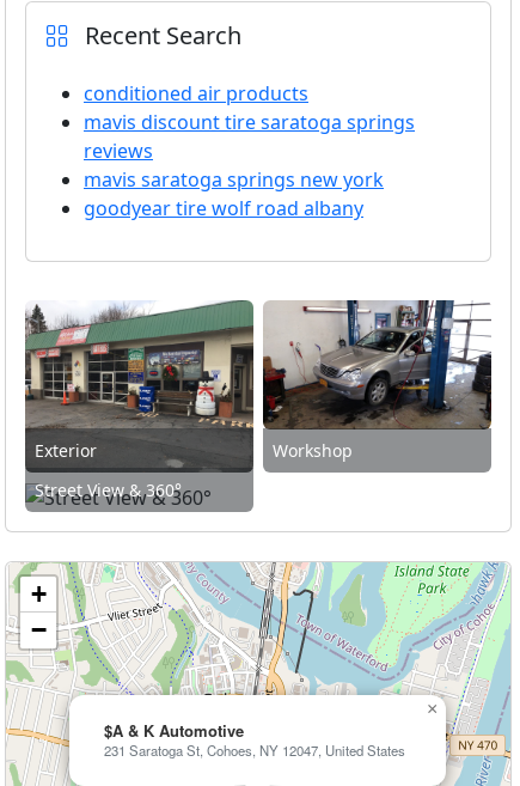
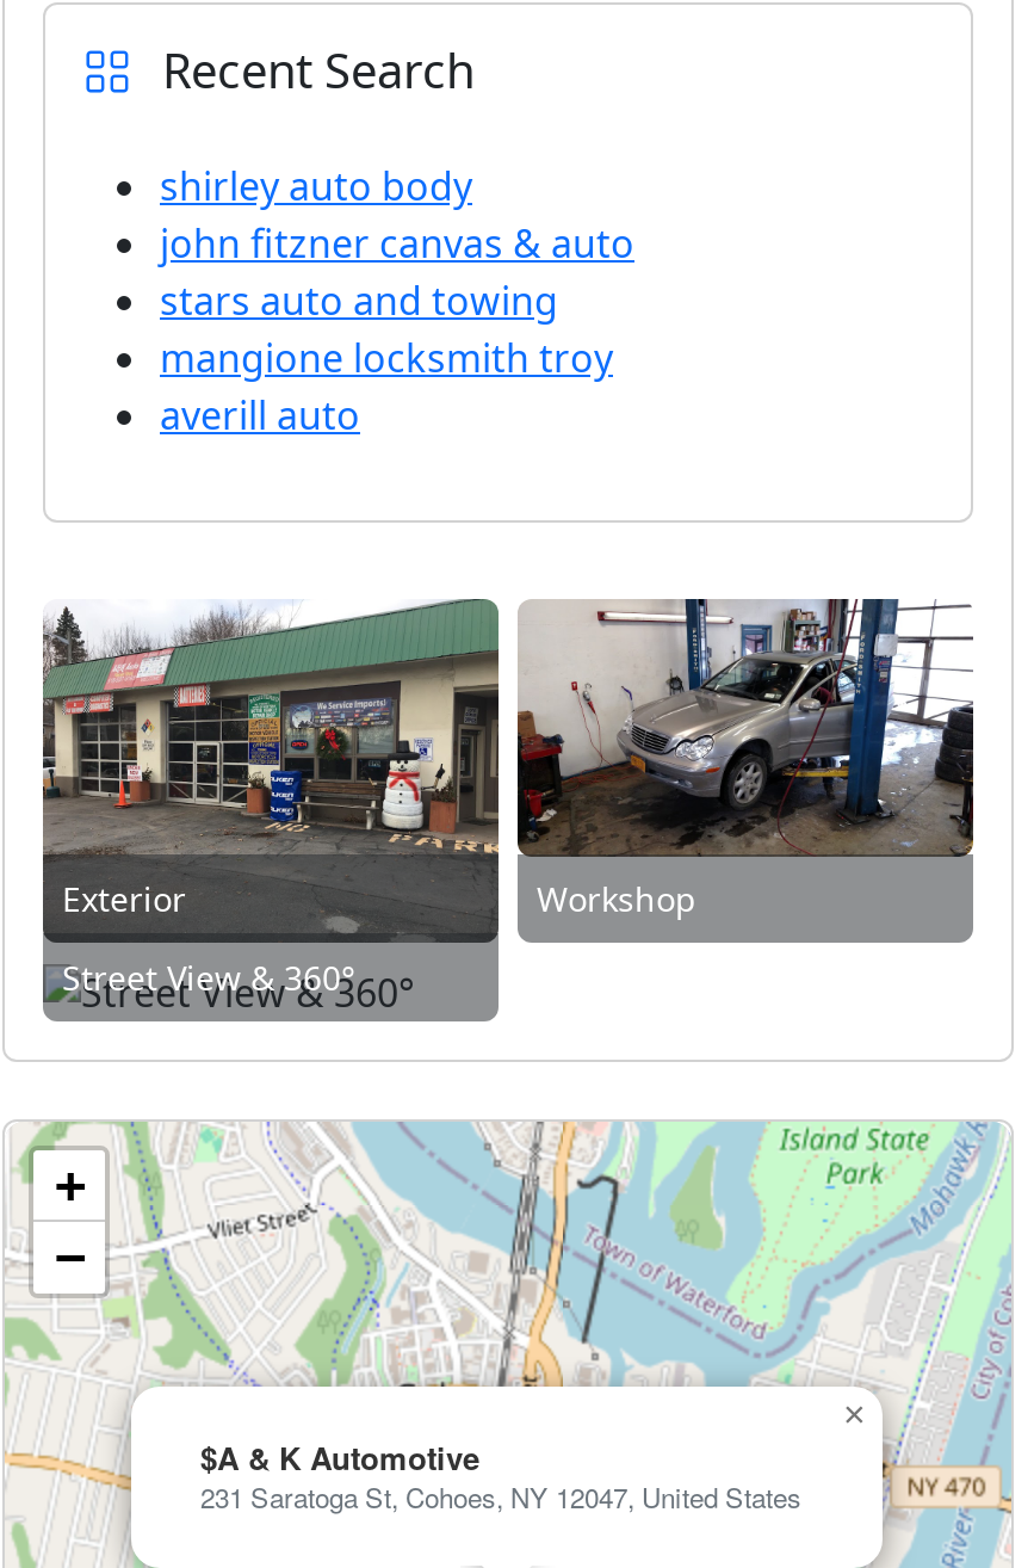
- conditioned air products
- mavis discount tire saratoga springs
- reviews
- mavis saratoga springs new york
- goodyear tire wolf road albany
+ shirley auto body
+ john fitzner canvas & auto
+ stars auto and towing
+ mangione locksmith troy
+ averill auto
